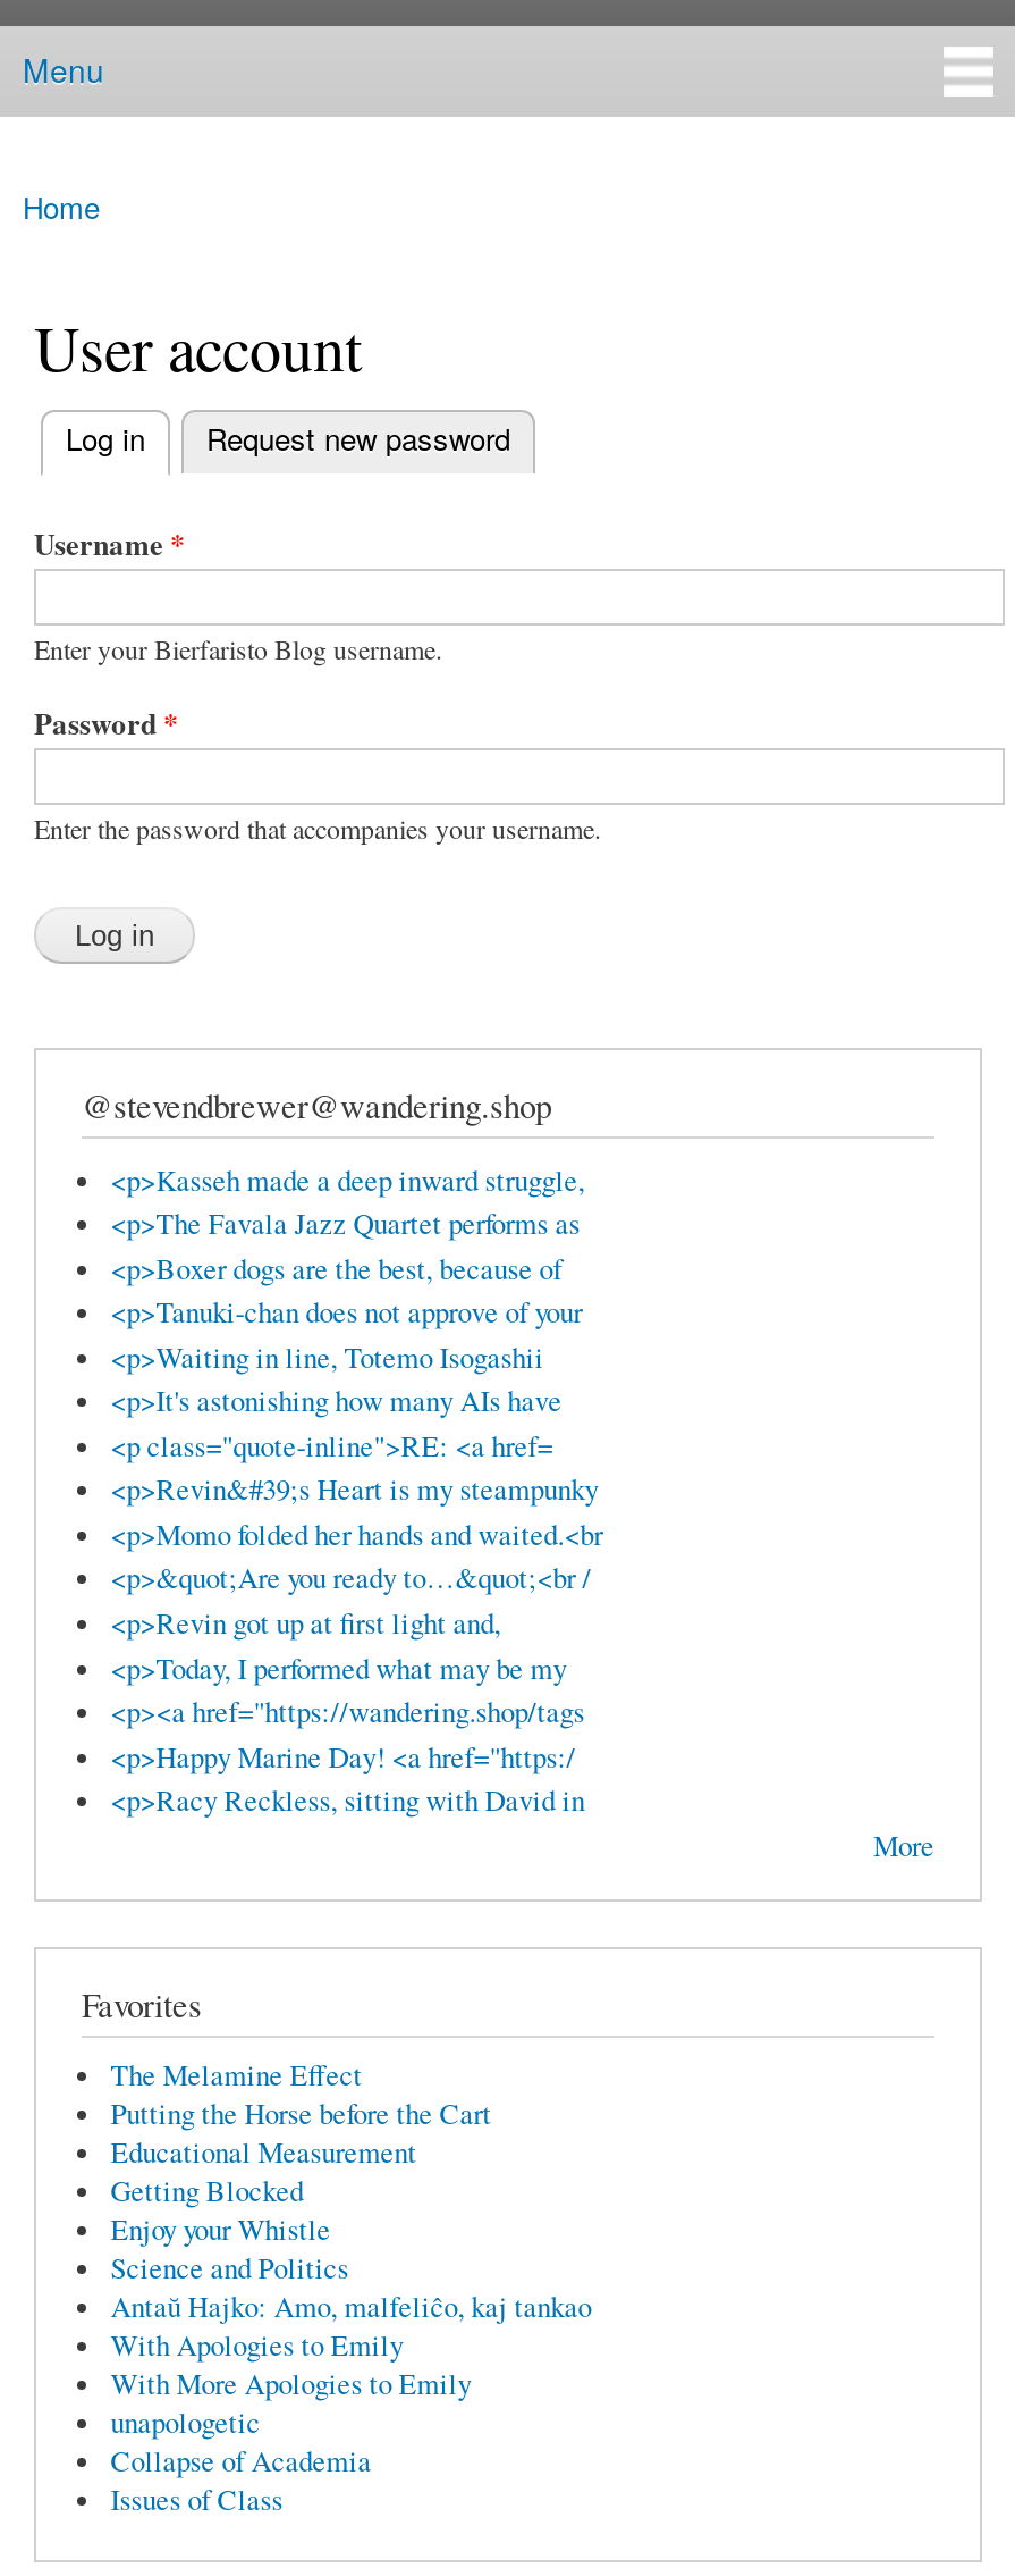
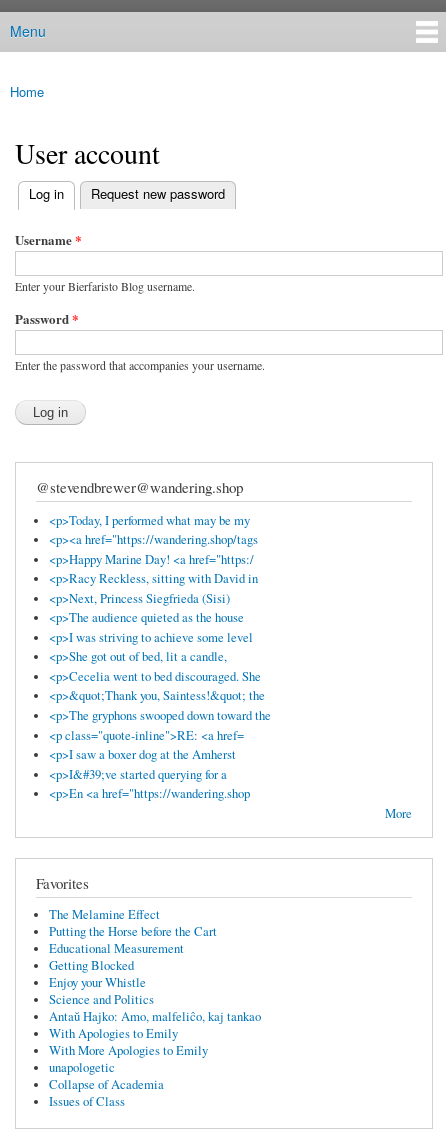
- <p>Kasseh made a deep inward struggle,
- <p>The Favala Jazz Quartet performs as
- <p>Boxer dogs are the best, because of
- <p>Tanuki-chan does not approve of your
- <p>Waiting in line, Totemo Isogashii
- <p>It's astonishing how many AIs have
- <p>Revin&#39;s Heart is my steampunky
- <p>Momo folded her hands and waited.<br
- <p>&quot;Are you ready to…&quot;<br /
- <p>Revin got up at first light and,

moved down: <p class="quote-inline">RE: <a href=

moved up: <p>Today, I performed what may be my | <p><a href="https://wandering.shop/tags | <p>Happy Marine Day! <a href="https:/ | <p>Racy Reckless, sitting with David in

+ <p>Next, Princess Siegfrieda (Sisi)
+ <p>The audience quieted as the house
+ <p>I was striving to achieve some level
+ <p>She got out of bed, lit a candle,
+ <p>Cecelia went to bed discouraged. She
+ <p>&quot;Thank you, Saintess!&quot; the
+ <p>The gryphons swooped down toward the
+ <p>I saw a boxer dog at the Amherst
+ <p>I&#39;ve started querying for a
+ <p>En <a href="https://wandering.shop
